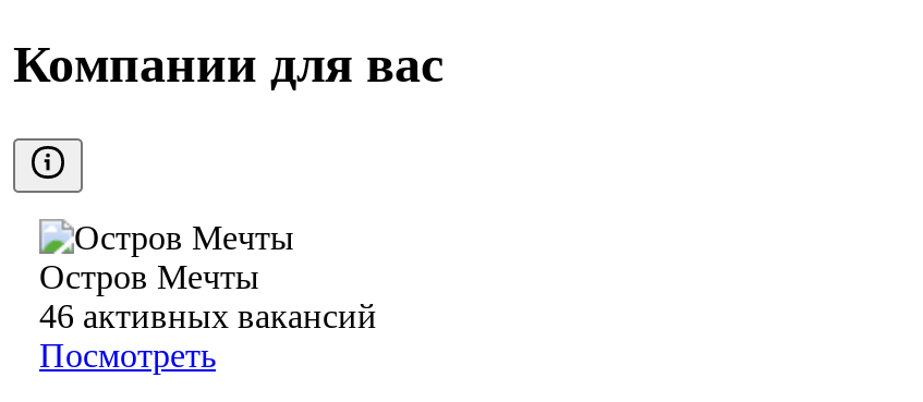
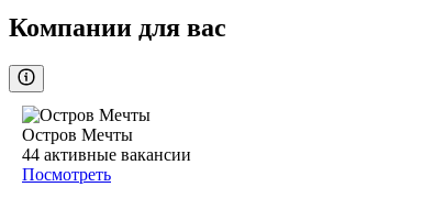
- 46 активных вакансий
+ 44 активные вакансии
